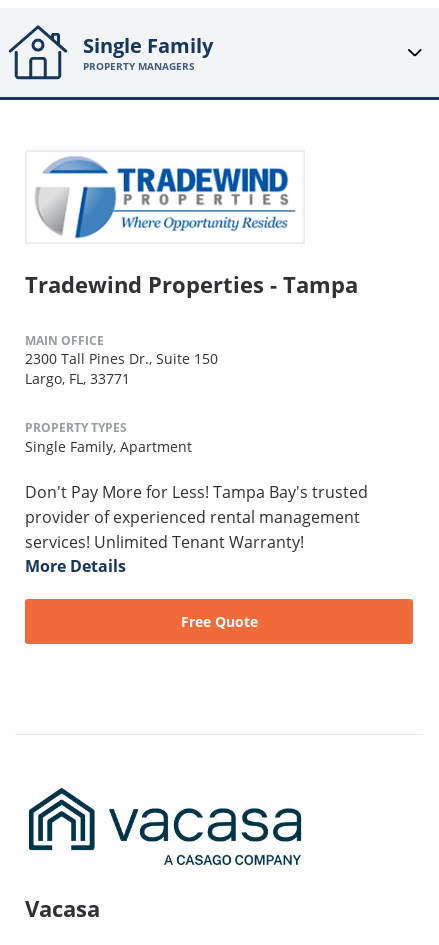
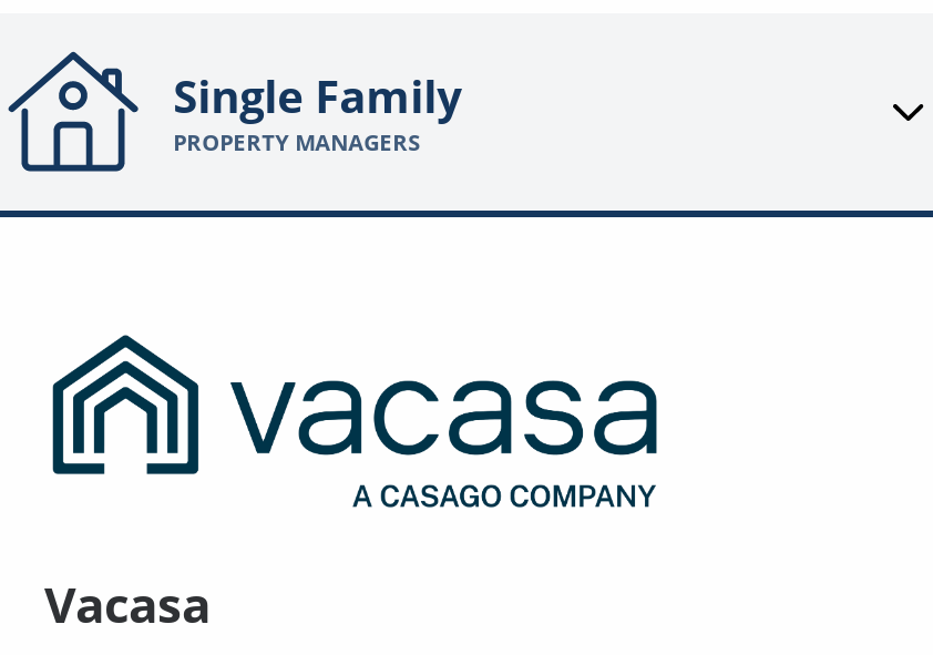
- [image]
- Tradewind Properties - Tampa
- MAIN OFFICE
- 2300 Tall Pines Dr., Suite 150
- Largo, FL, 33771
- PROPERTY TYPES
- Single Family, Apartment
- Don't Pay More for Less! Tampa Bay's trusted
- provider of experienced rental management
- services! Unlimited Tenant Warranty!
- More Details
- Free Quote
